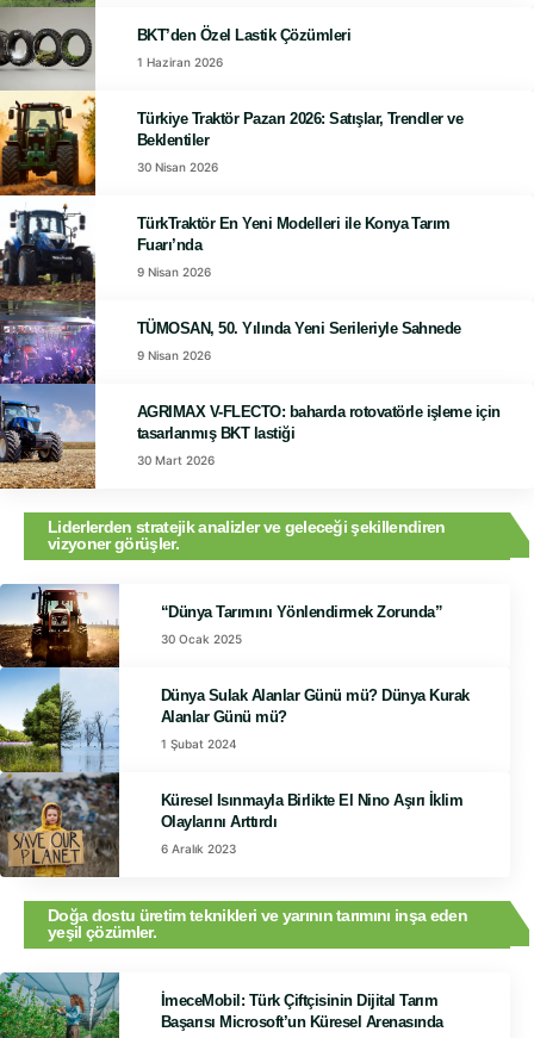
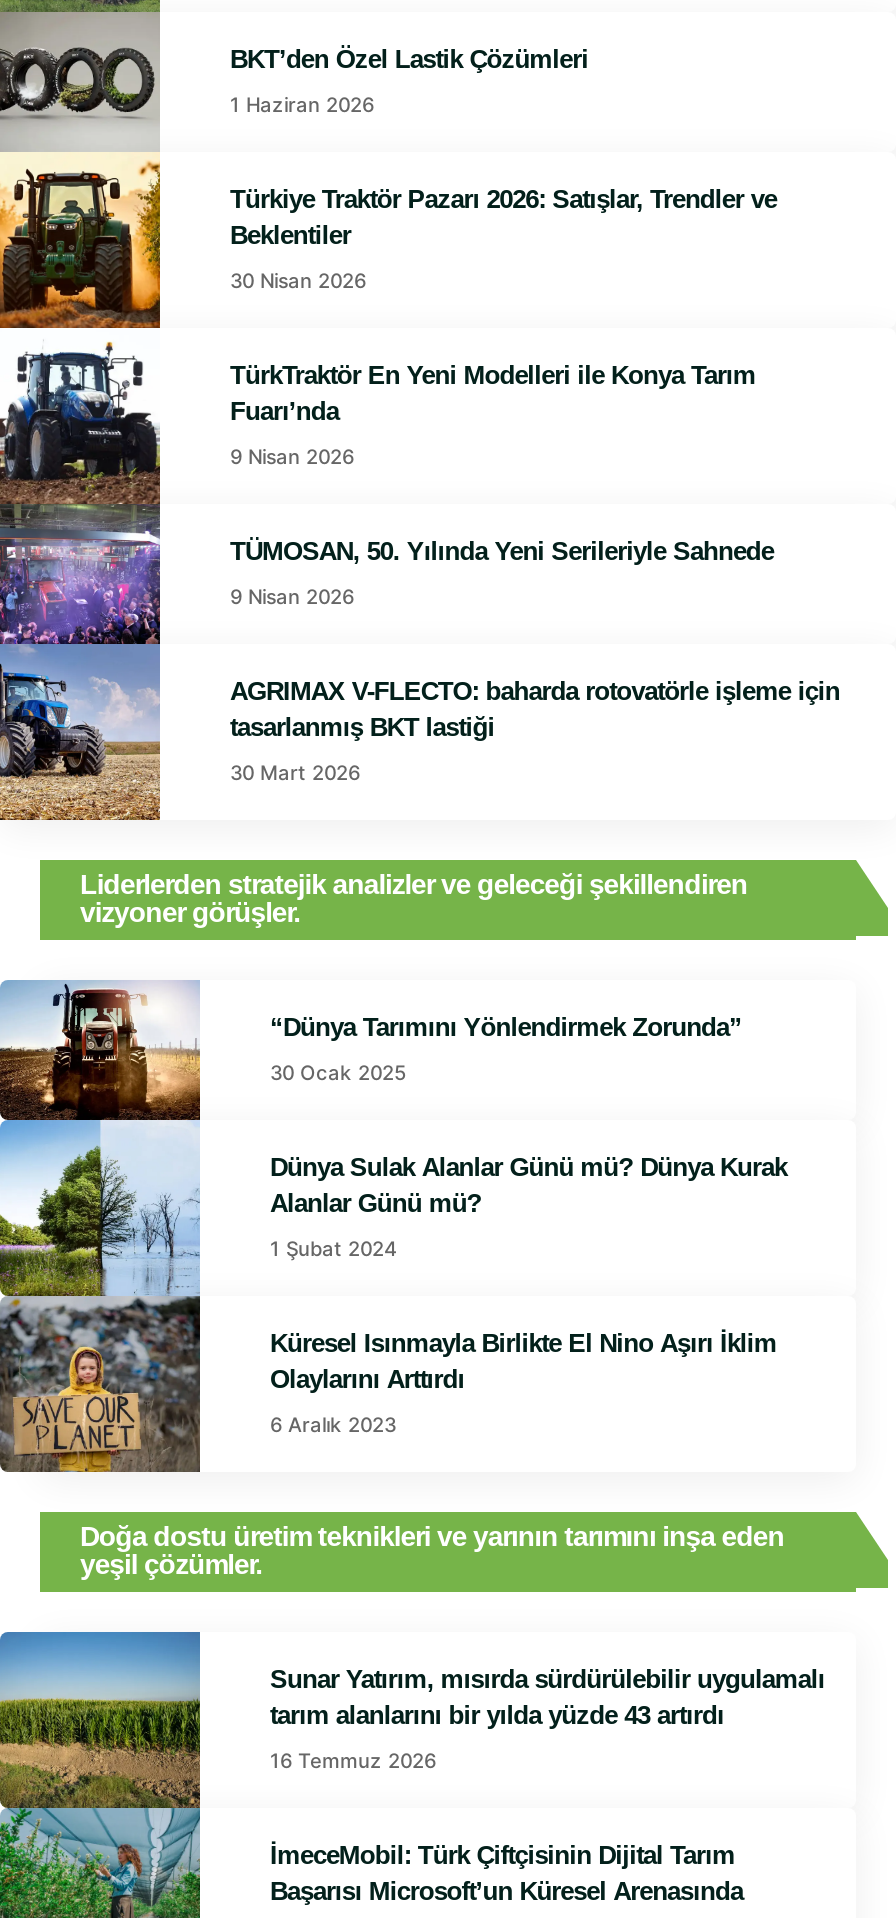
+ [image]
+ Sunar Yatırım, mısırda sürdürülebilir uygulamalı
+ tarım alanlarını bir yılda yüzde 43 artırdı
+ 16 Temmuz 2026
